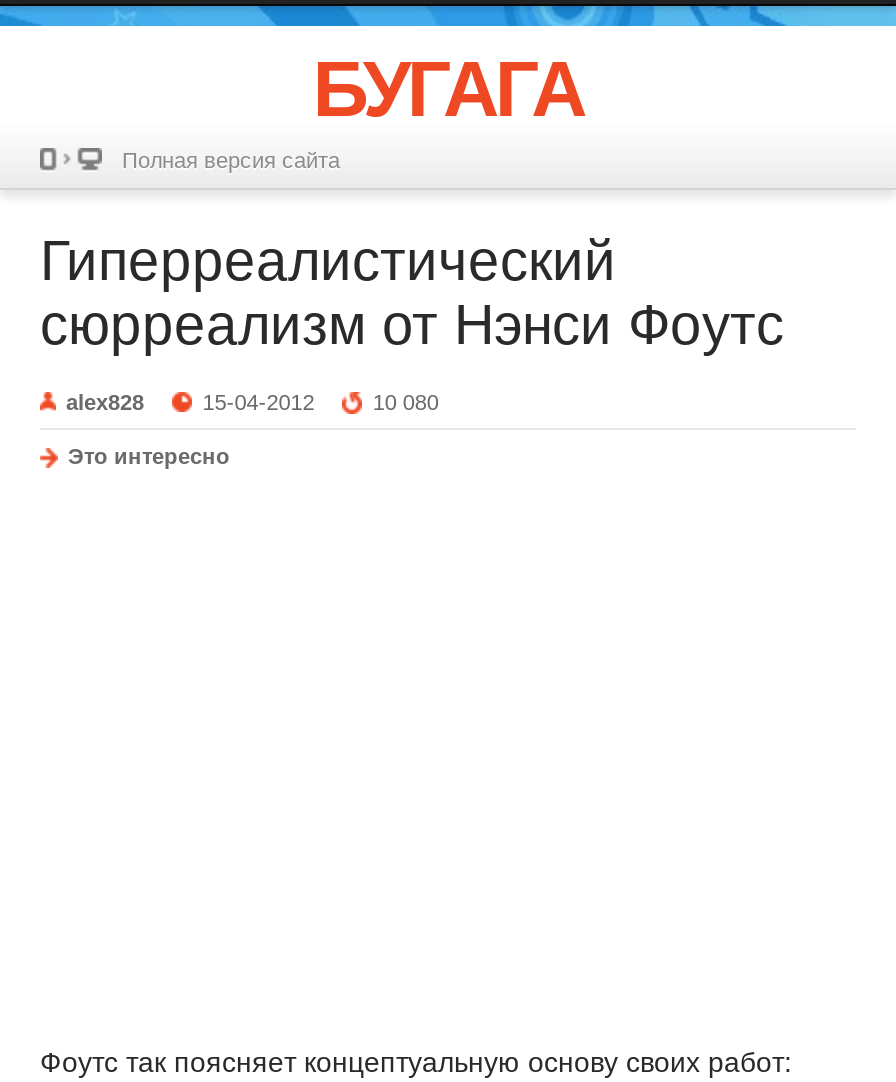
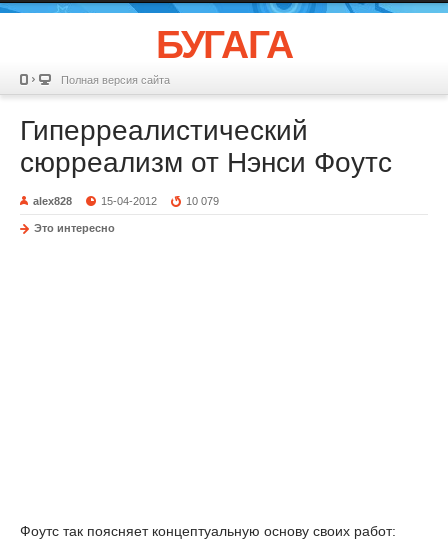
- 10 080
+ 10 079
